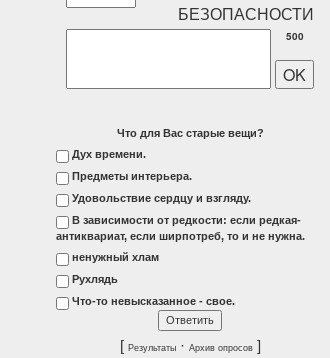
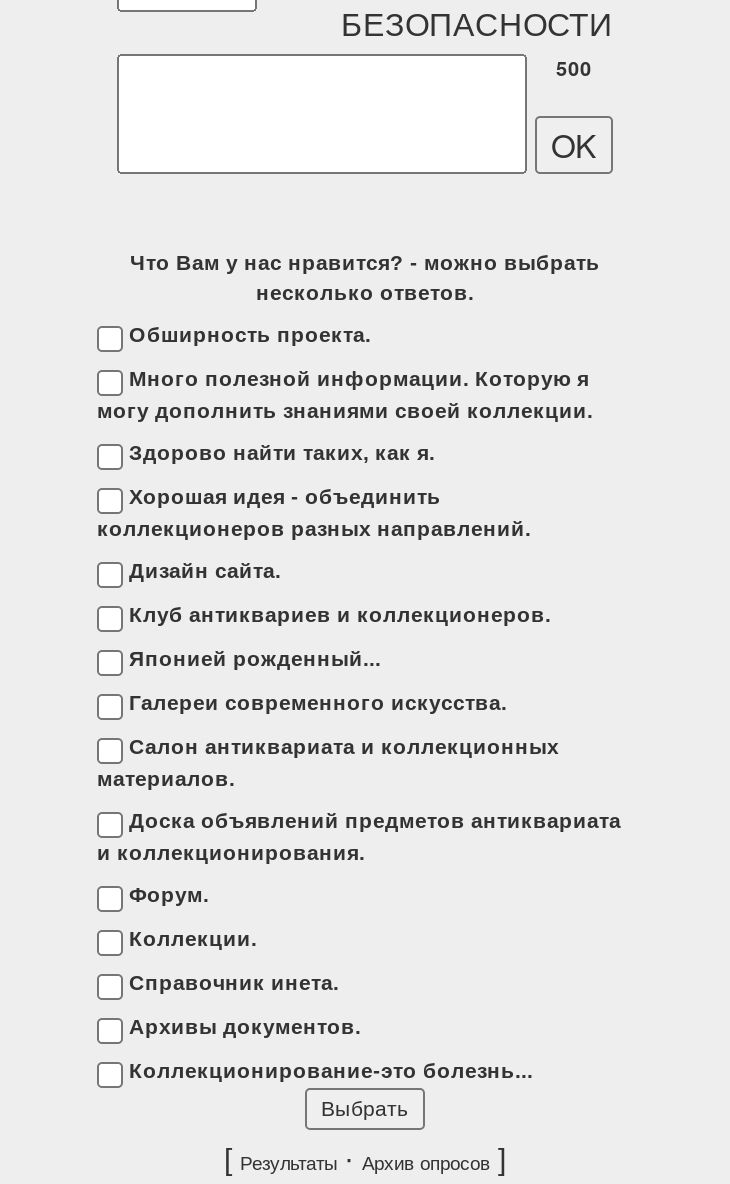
- Что для Вас старые вещи?
- Дух времени.
- Предметы интерьера.
- Удовольствие сердцу и взгляду.
- В зависимости от редкости: если редкая-
- антиквариат, если ширпотреб, то и не нужна.
- ненужный хлам
- Рухлядь
- Что-то невысказанное - свое.
+ Что Вам у нас нравится? - можно выбрать
+ несколько ответов.
+ Обширность проекта.
+ Много полезной информации. Которую я
+ могу дополнить знаниями своей коллекции.
+ Здорово найти таких, как я.
+ Хорошая идея - объединить
+ коллекционеров разных направлений.
+ Дизайн сайта.
+ Клуб антиквариев и коллекционеров.
+ Японией рожденный...
+ Галереи современного искусства.
+ Салон антиквариата и коллекционных
+ материалов.
+ Доска объявлений предметов антиквариата
+ и коллекционирования.
+ Форум.
+ Коллекции.
+ Справочник инета.
+ Архивы документов.
+ Коллекционирование-это болезнь...
